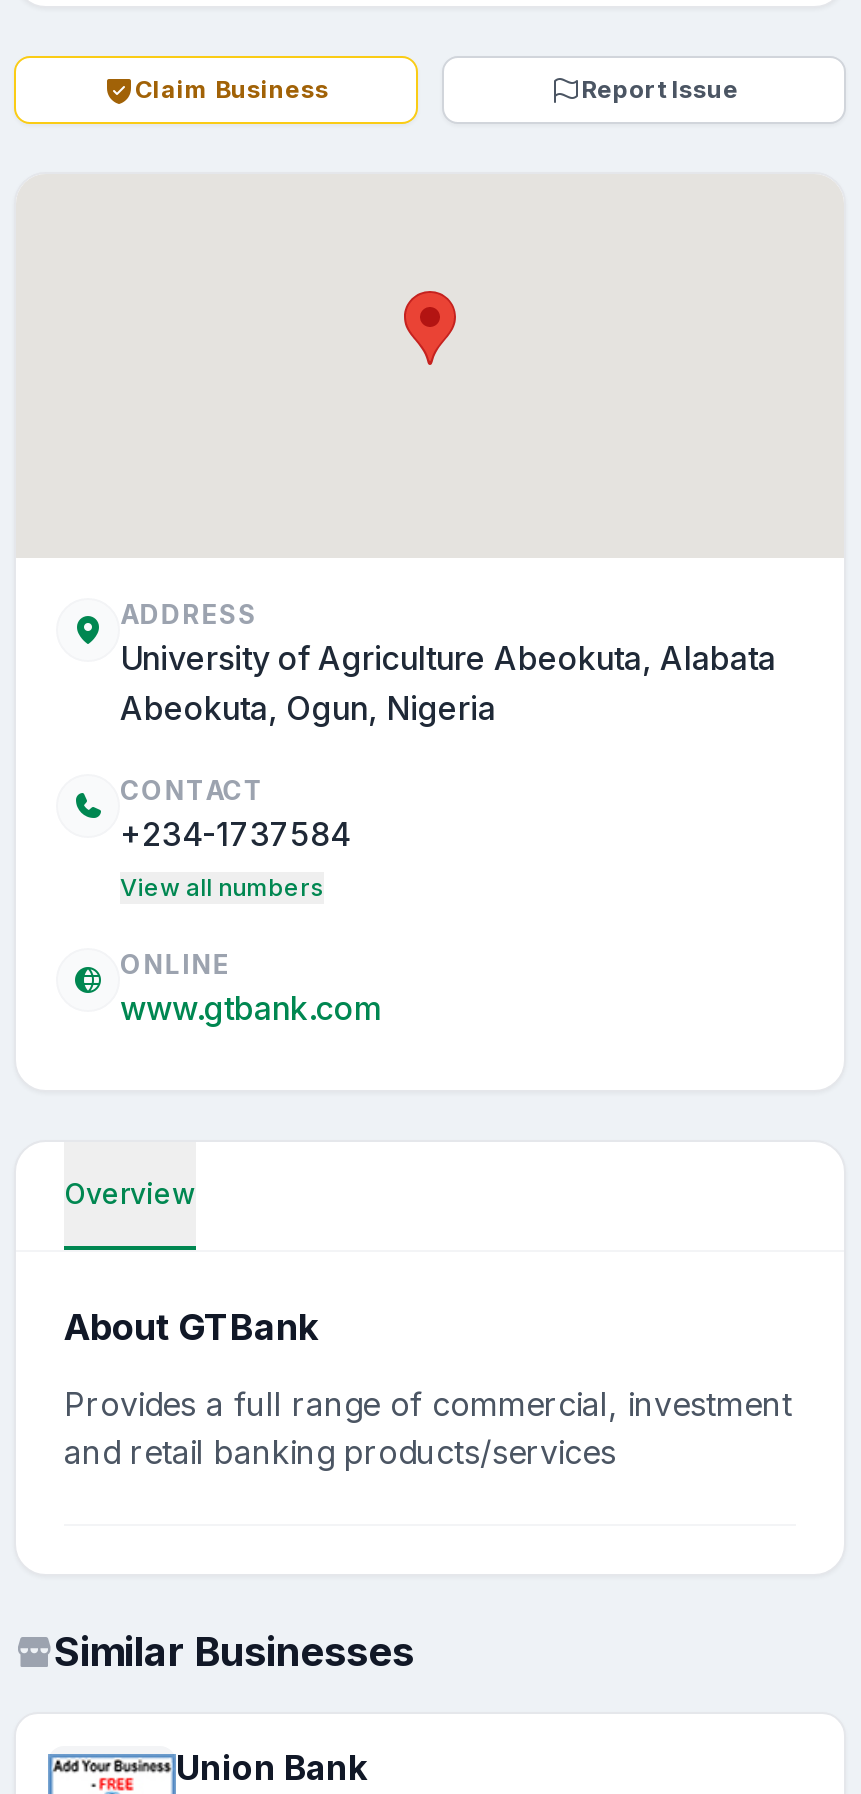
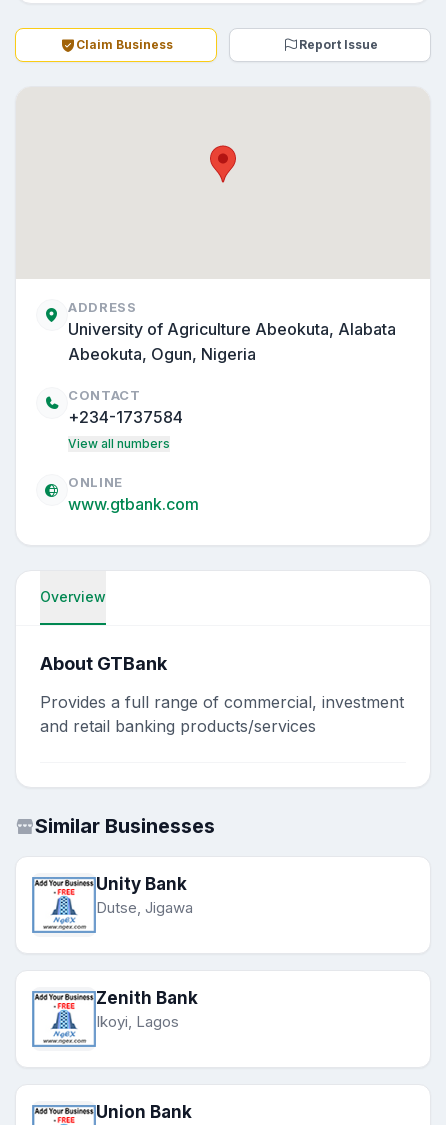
+ [image]
+ Unity Bank
+ Dutse, Jigawa

+ [image]
+ Zenith Bank
+ Ikoyi, Lagos
